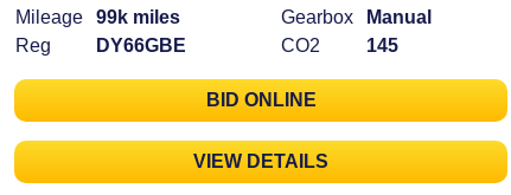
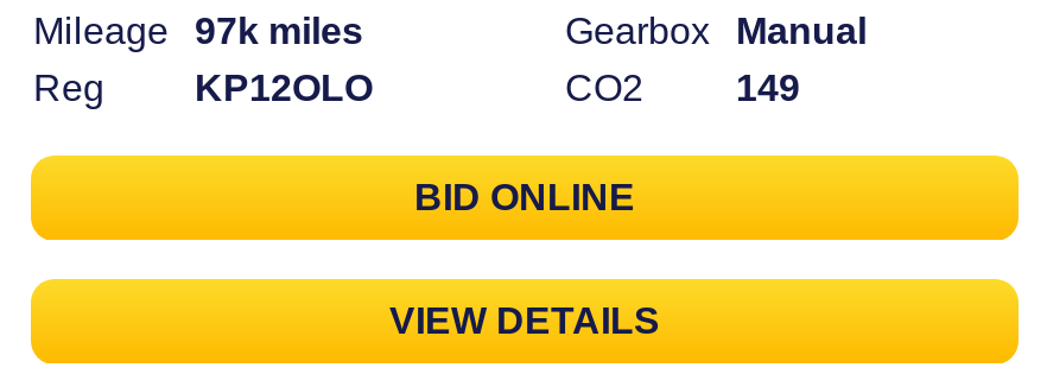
- Mileage 99k miles
+ Mileage 97k miles

- DY66GBE
+ KP12OLO

- 145
+ 149
